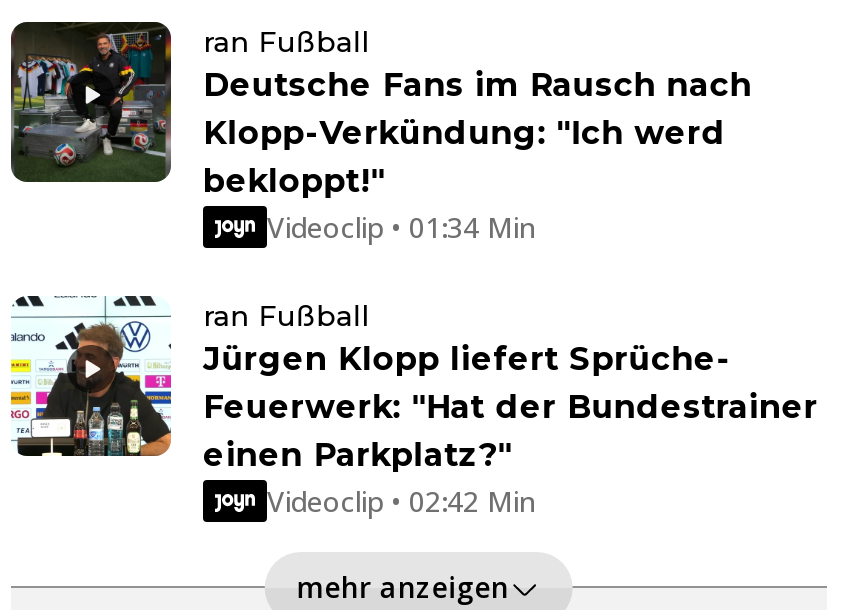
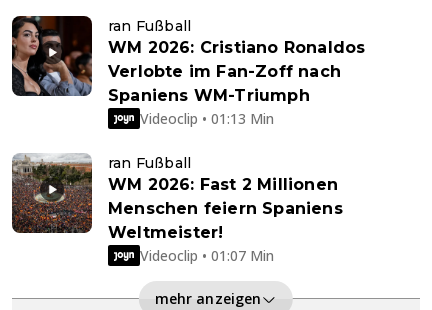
- [image]
- Deutsche Fans im Rausch nach
- Klopp-Verkündung: "Ich werd
- bekloppt!"
- Videoclip • 01:34 Min
+ [image]
+ WM 2026: Cristiano Ronaldos
+ Verlobte im Fan-Zoff nach
+ Spaniens WM-Triumph
+ Videoclip • 01:13 Min

- [image]
- Jürgen Klopp liefert Sprüche-
- Feuerwerk: "Hat der Bundestrainer
- einen Parkplatz?"
- Videoclip • 02:42 Min
+ [image]
+ WM 2026: Fast 2 Millionen
+ Menschen feiern Spaniens
+ Weltmeister!
+ Videoclip • 01:07 Min
